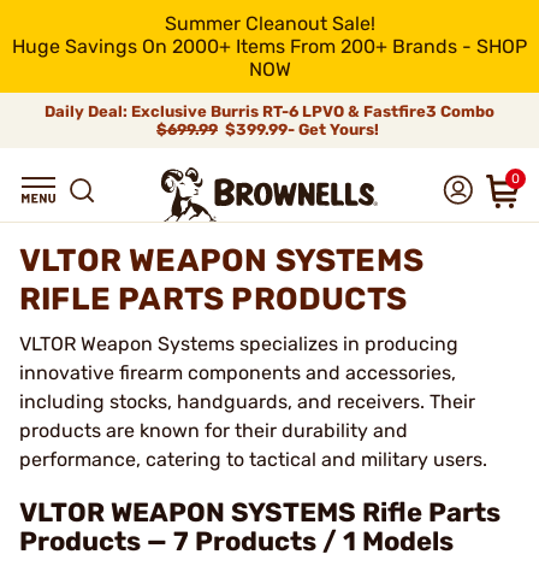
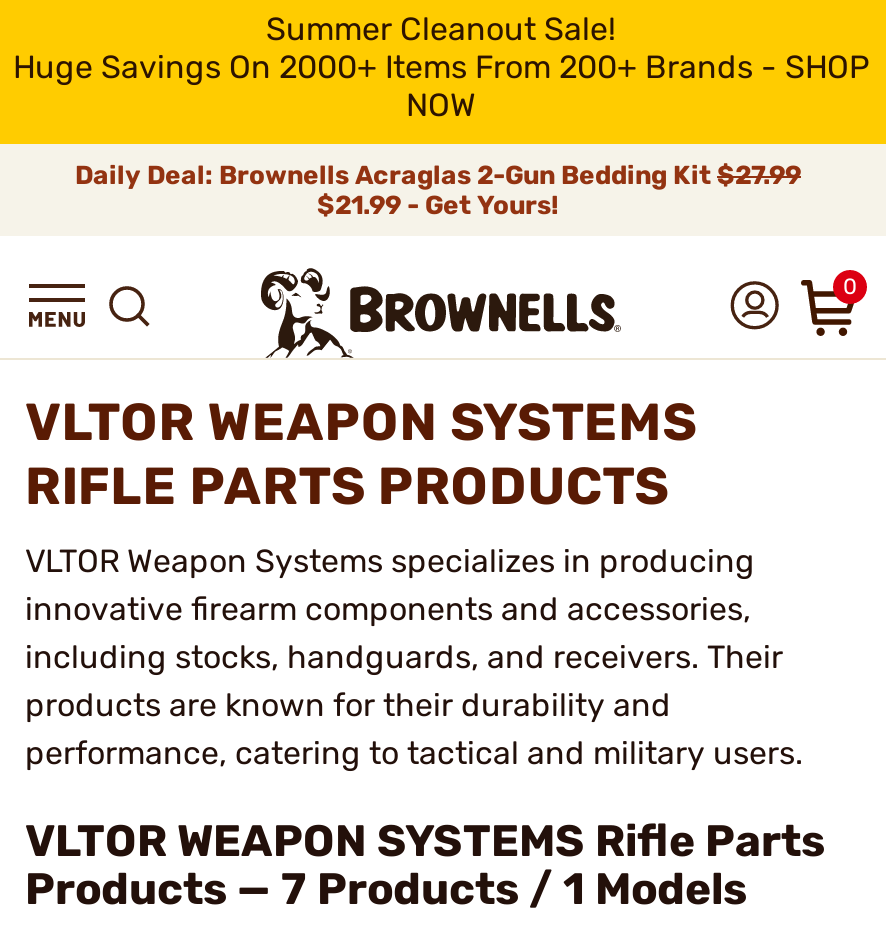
- Daily Deal: Exclusive Burris RT-6 LPVO & Fastfire3 Combo
- $699.99 $399.99- Get Yours!
+ Daily Deal: Brownells Acraglas 2-Gun Bedding Kit $27.99
+ $21.99 - Get Yours!
